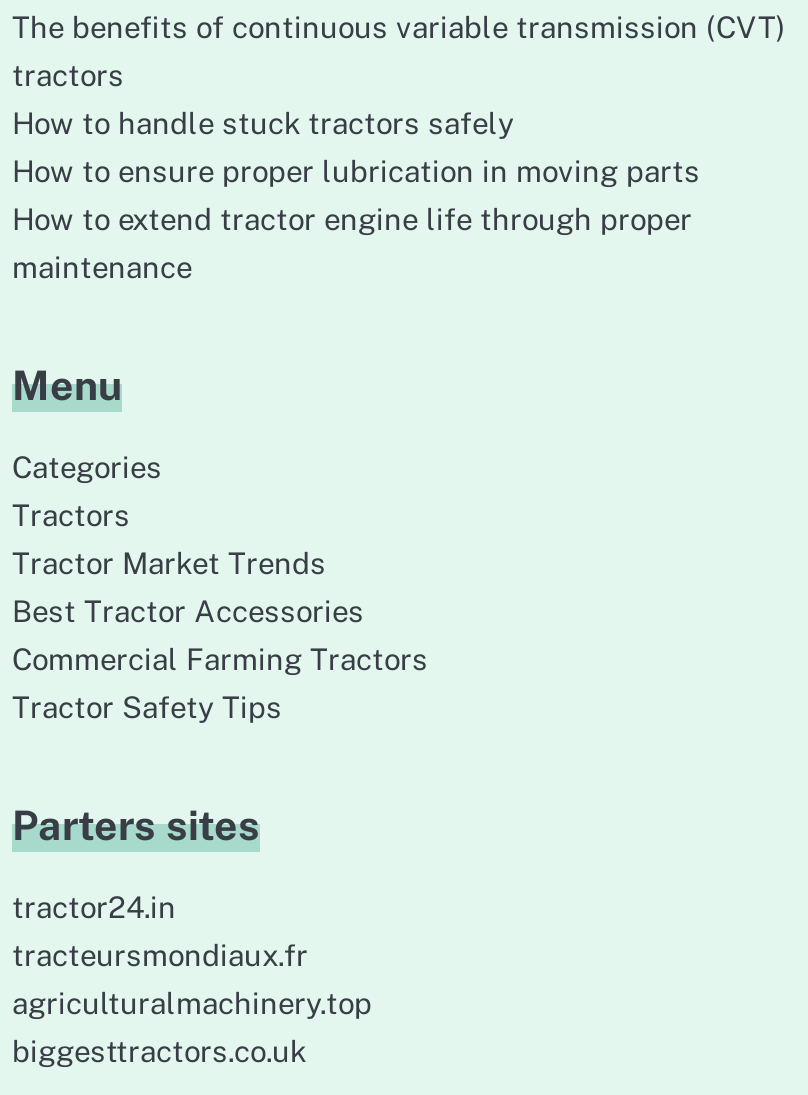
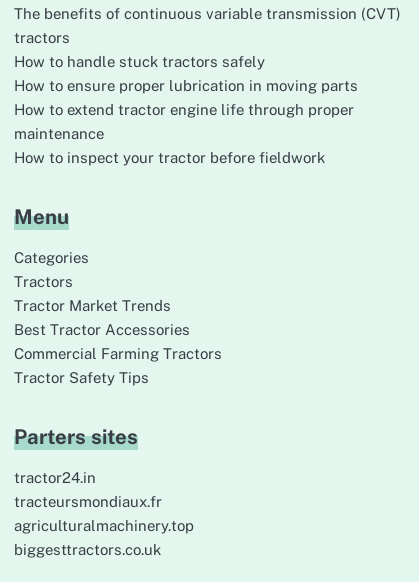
+ How to inspect your tractor before fieldwork
